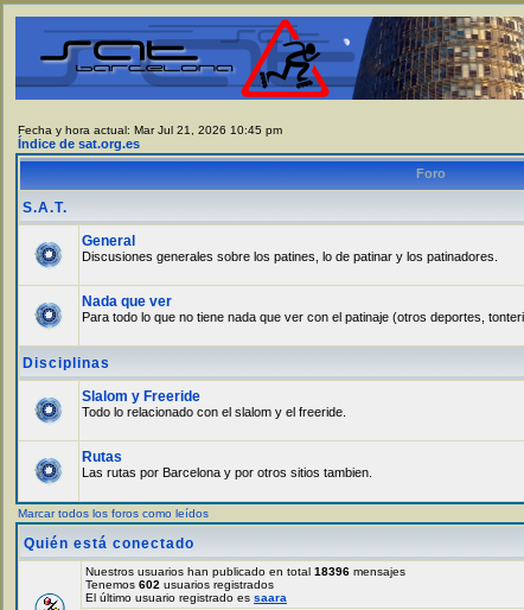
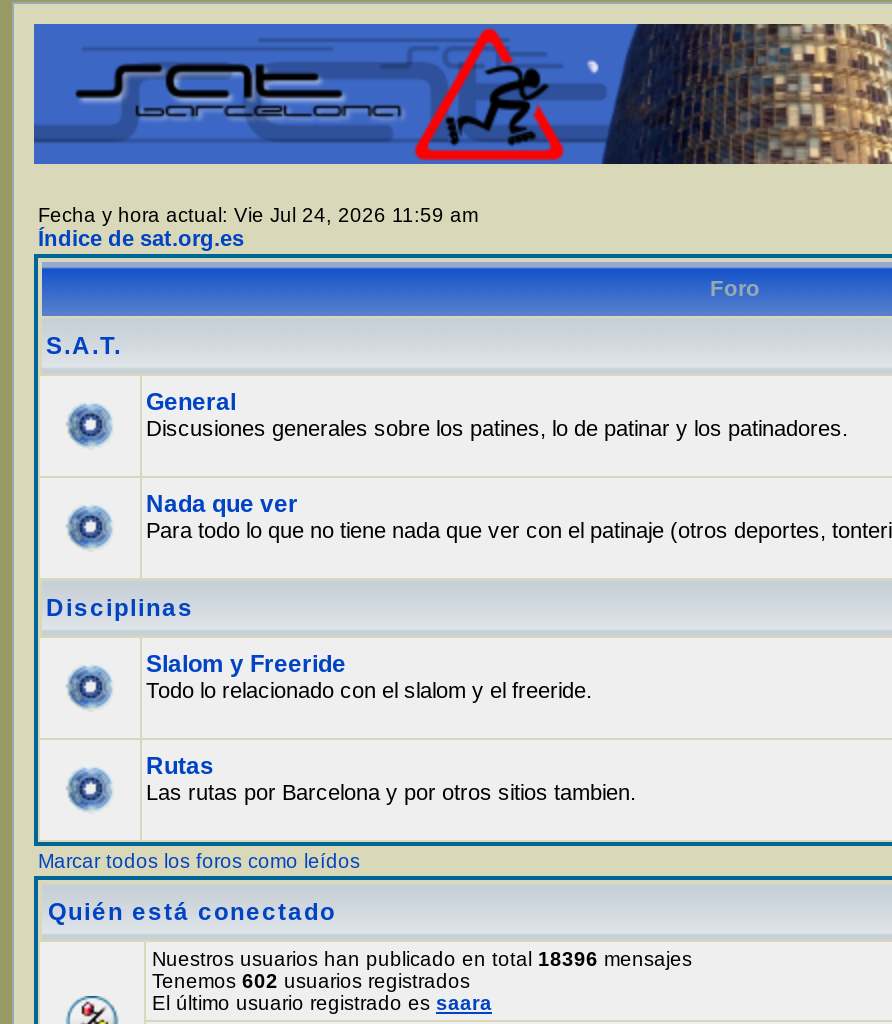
- Fecha y hora actual: Mar Jul 21, 2026 10:45 pm
+ Fecha y hora actual: Vie Jul 24, 2026 11:59 am
